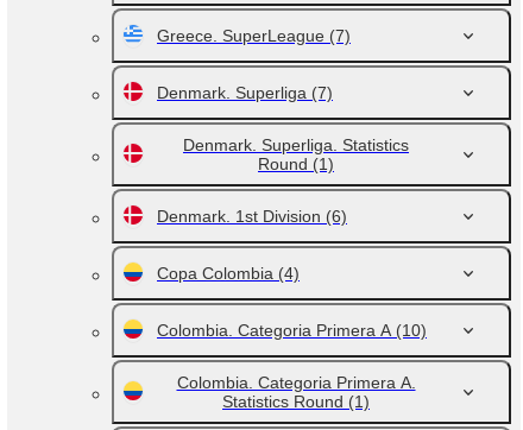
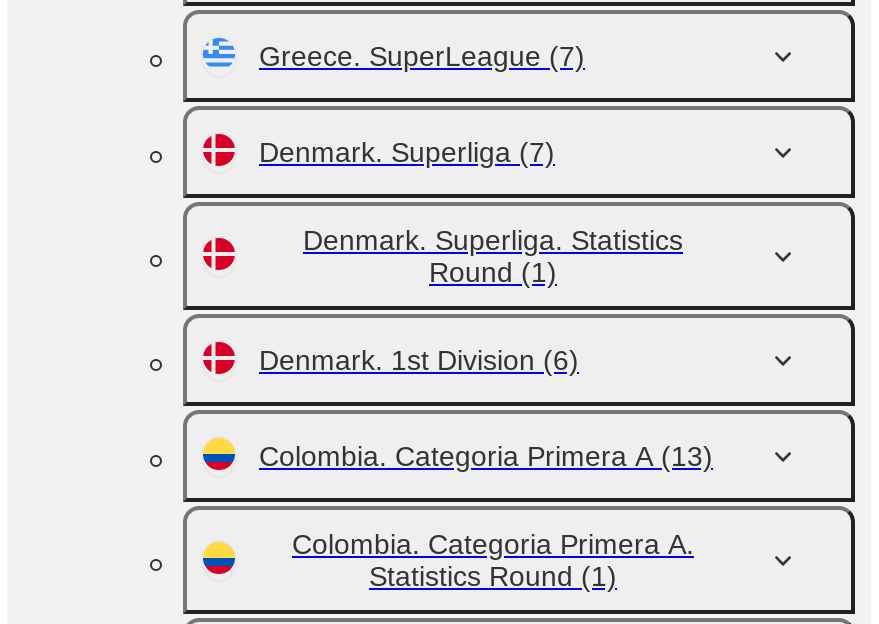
- Copa Colombia (4)
- Colombia. Categoria Primera A (10)
+ Colombia. Categoria Primera A (13)
